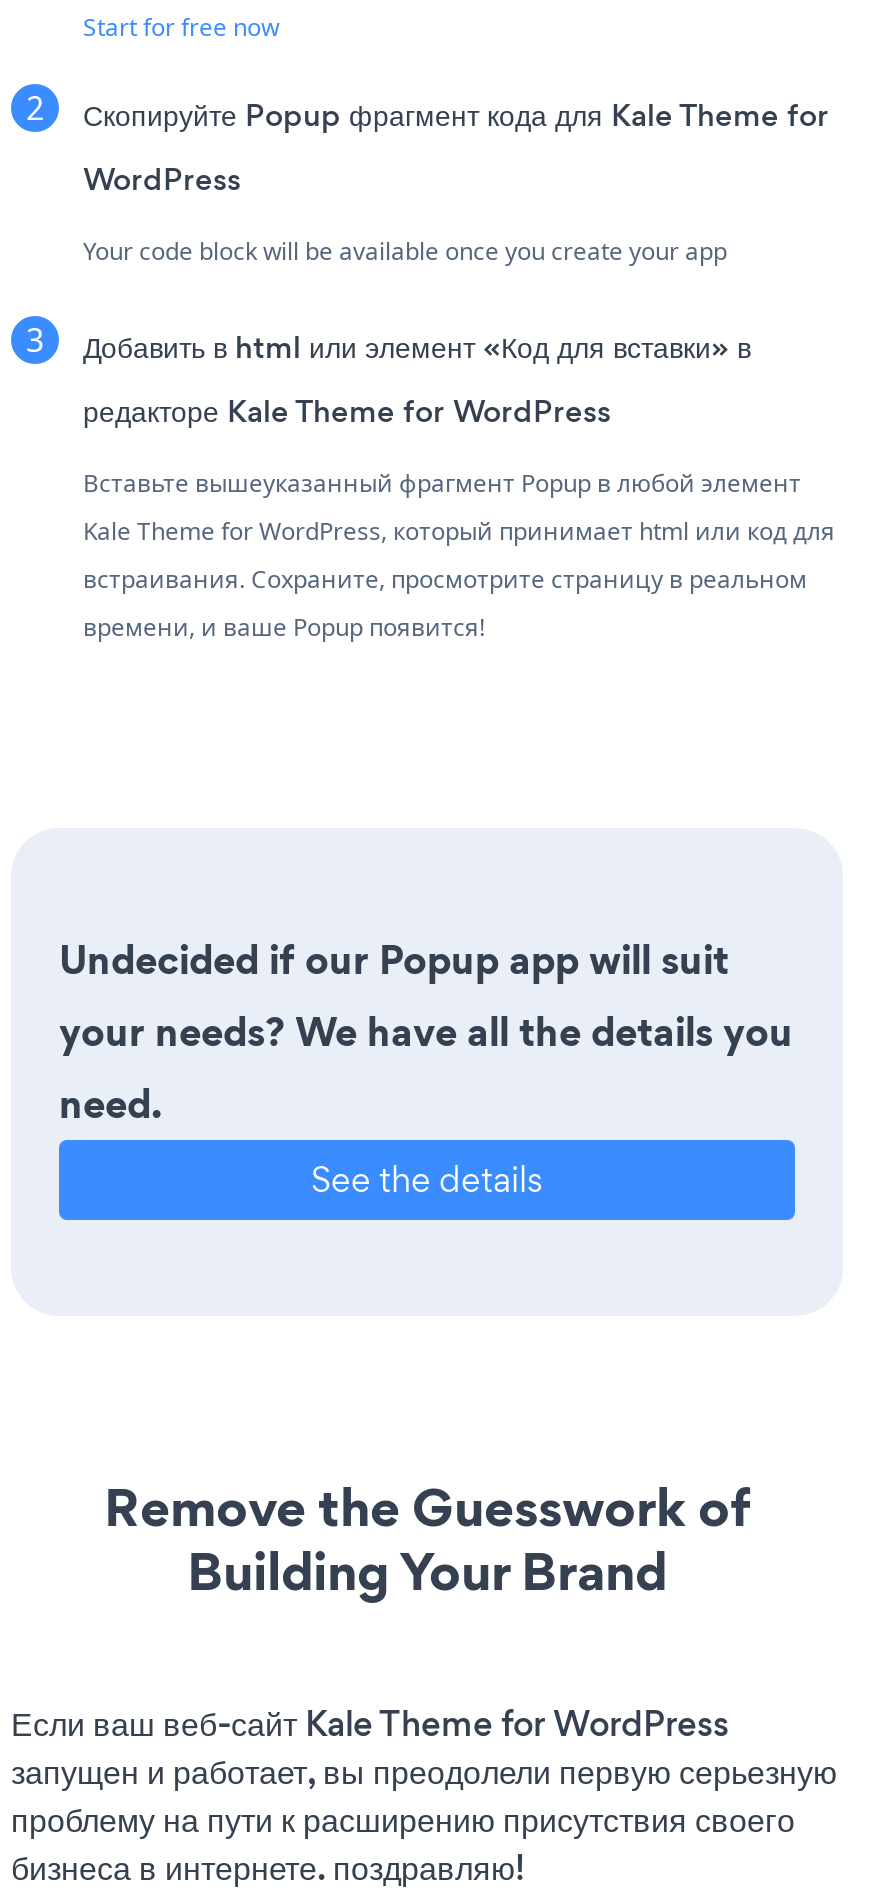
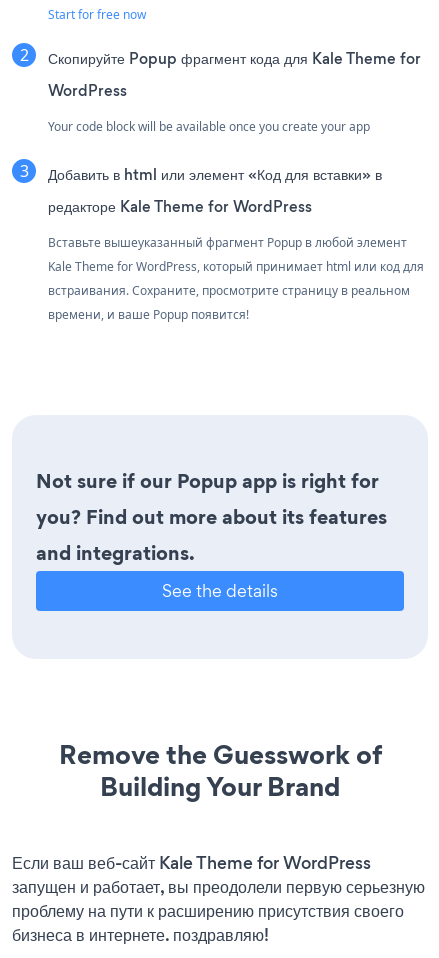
- Undecided if our Popup app will suit
- your needs? We have all the details you
- need.
+ Not sure if our Popup app is right for
+ you? Find out more about its features
+ and integrations.
